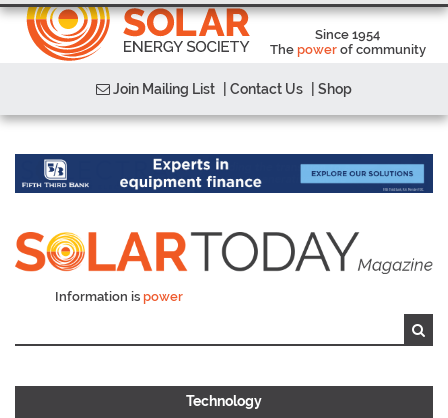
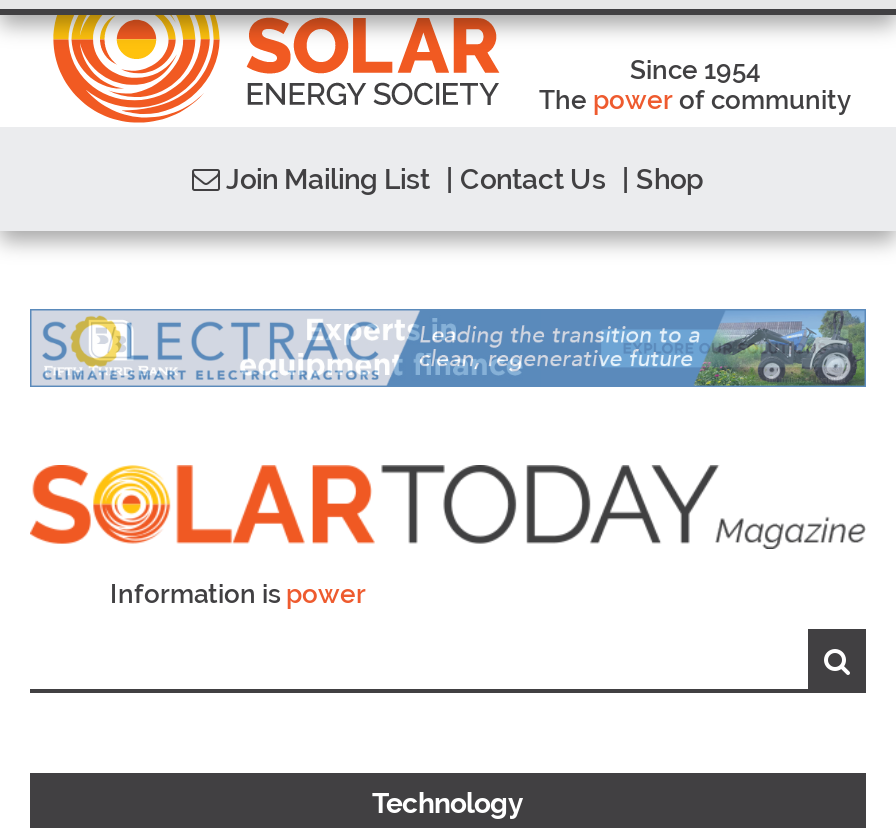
- [image]
+ [image]
